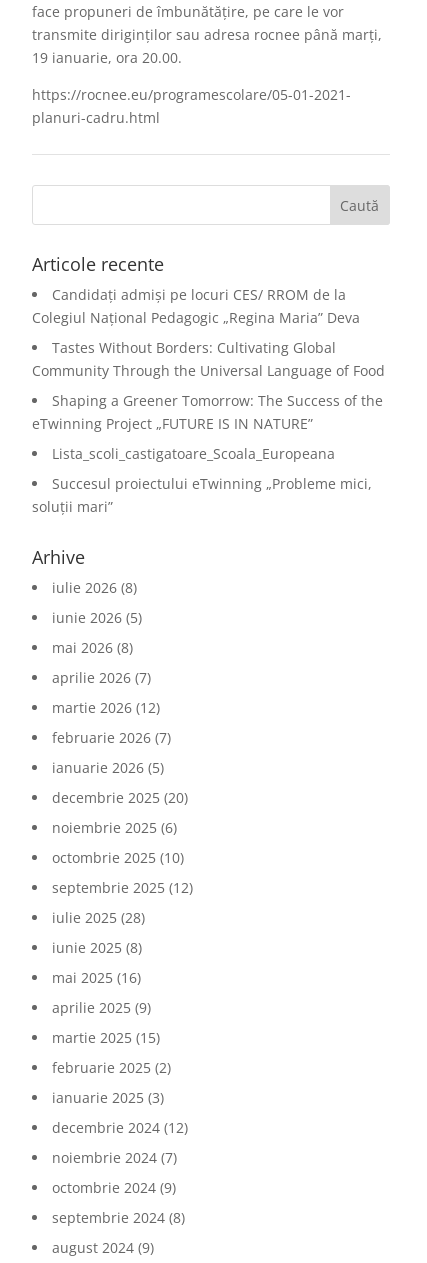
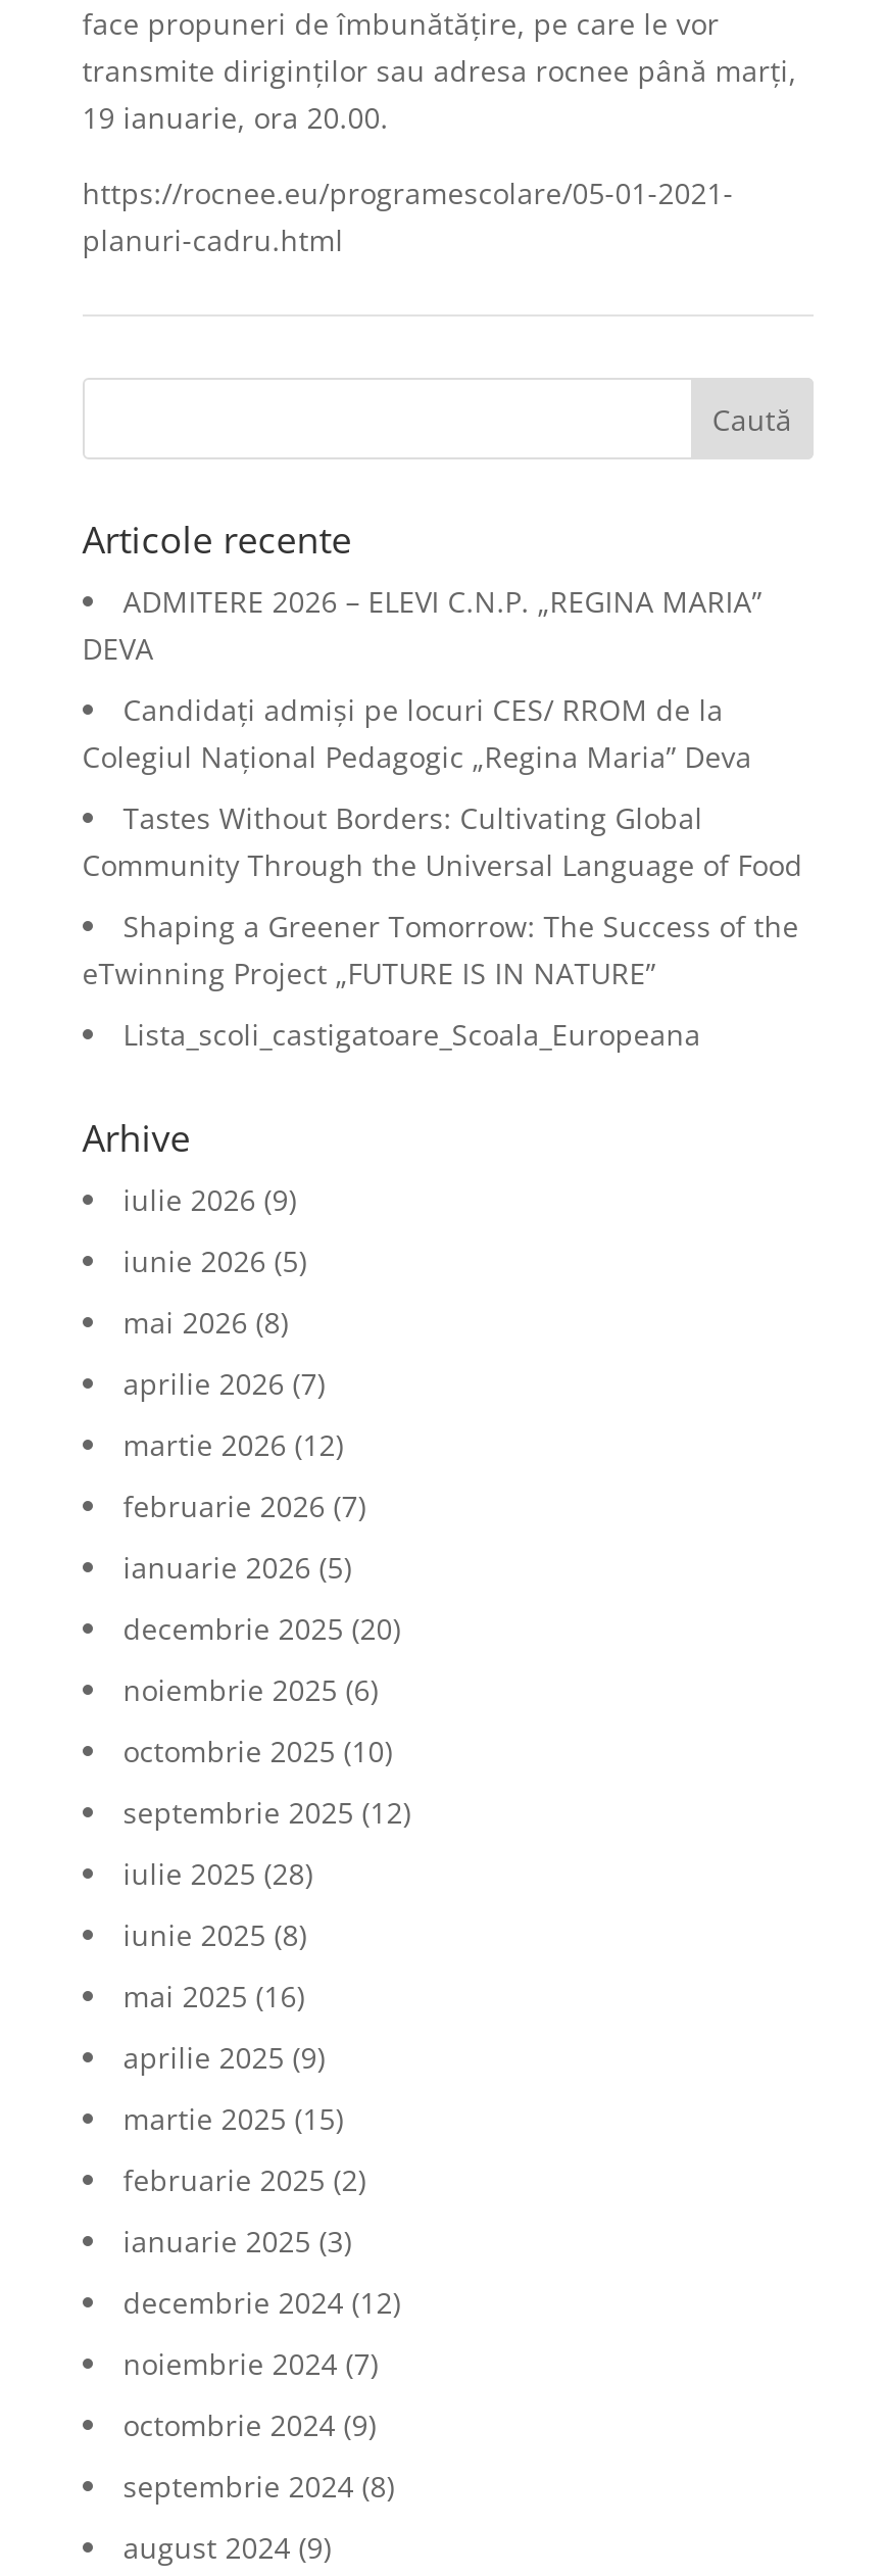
+ ADMITERE 2026 – ELEVI C.N.P. „REGINA MARIA”
+ DEVA

moved down: Candidați admiși pe locuri CES/ RROM de la | Colegiul Național Pedagogic „Regina Maria” Deva | Tastes Without Borders: Cultivating Global | Community Through the Universal Language of Food | Shaping a Greener Tomorrow: The Success of the | eTwinning Project „FUTURE IS IN NATURE” | Lista_scoli_castigatoare_Scoala_Europeana

- Succesul proiectului eTwinning „Probleme mici,
- soluții mari”

- iulie 2026 (8)
+ iulie 2026 (9)
